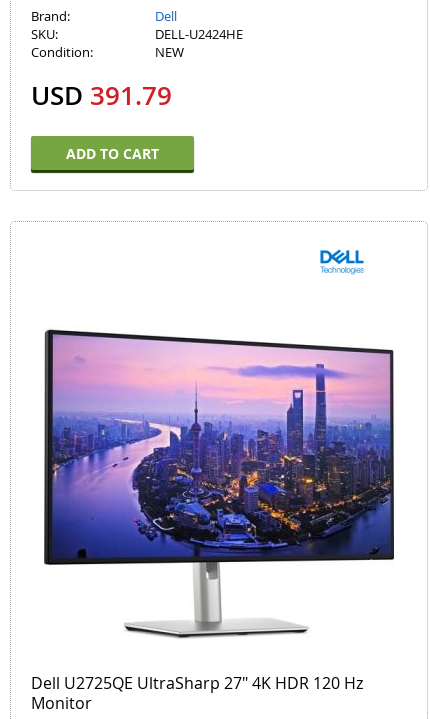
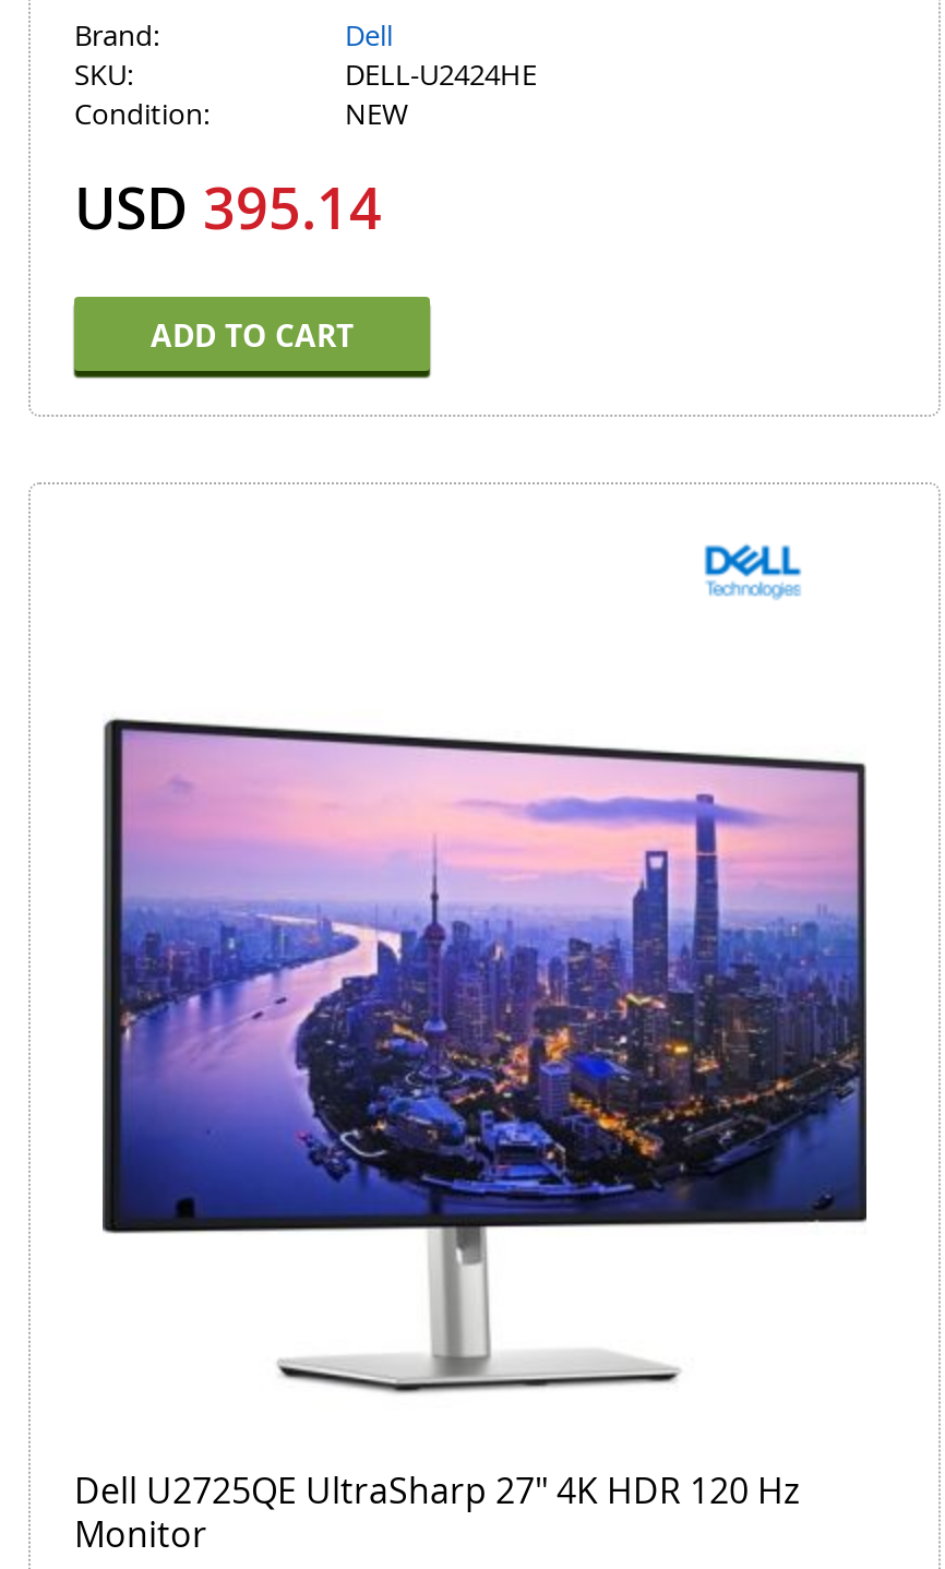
- USD 391.79
+ USD 395.14
